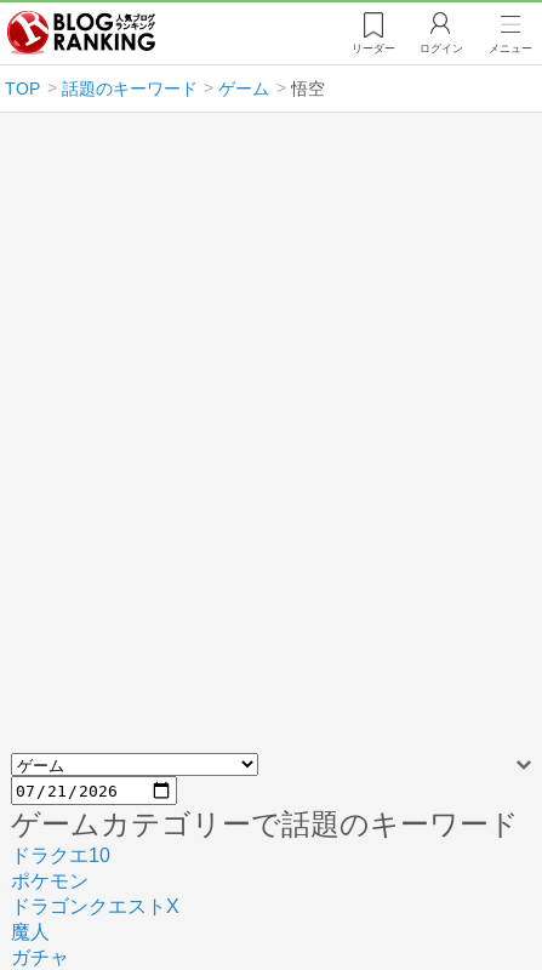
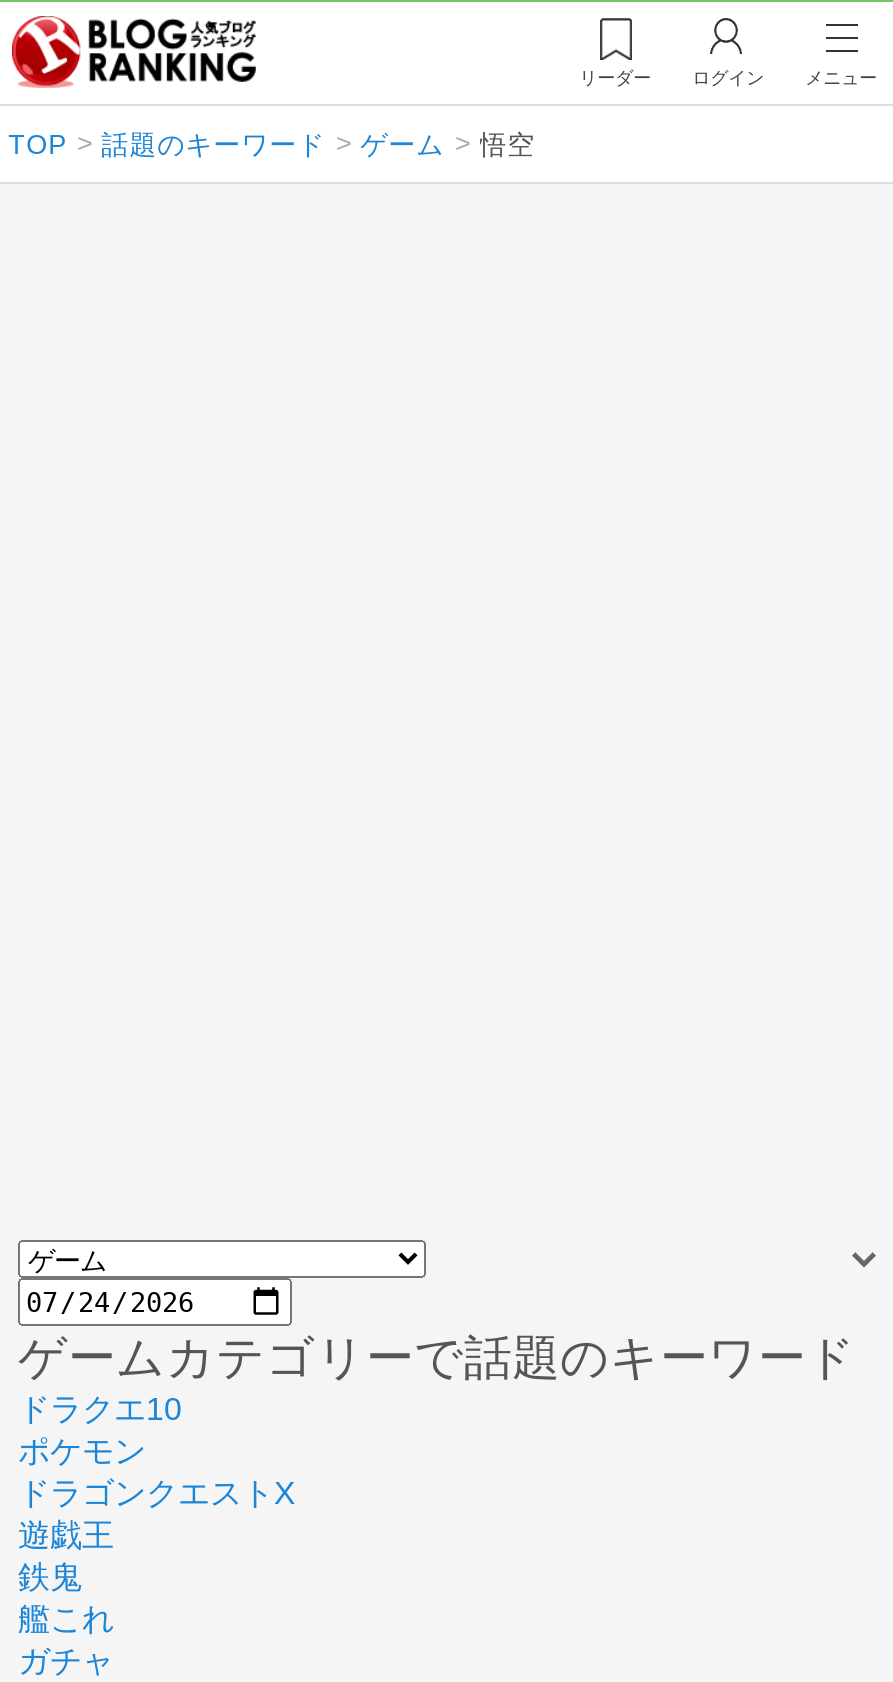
- 魔人
+ 遊戯王
+ 鉄鬼
+ 艦これ
